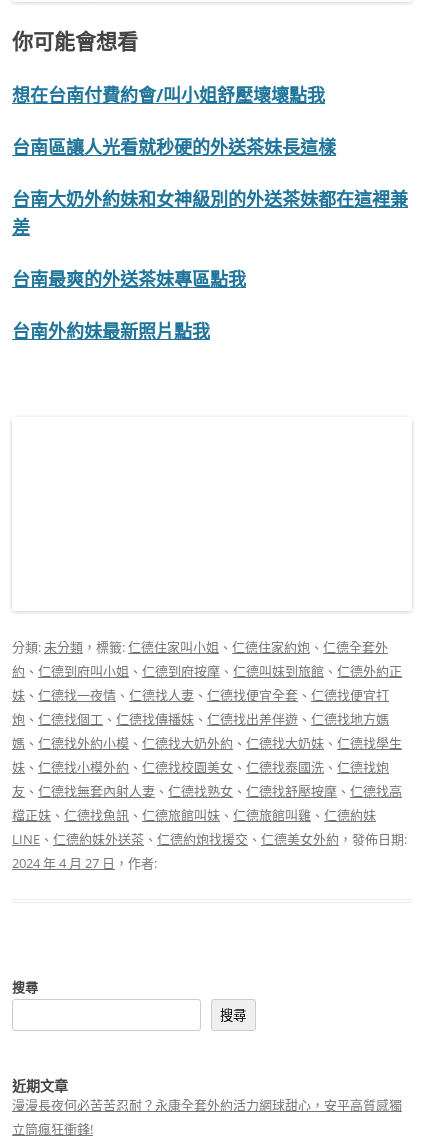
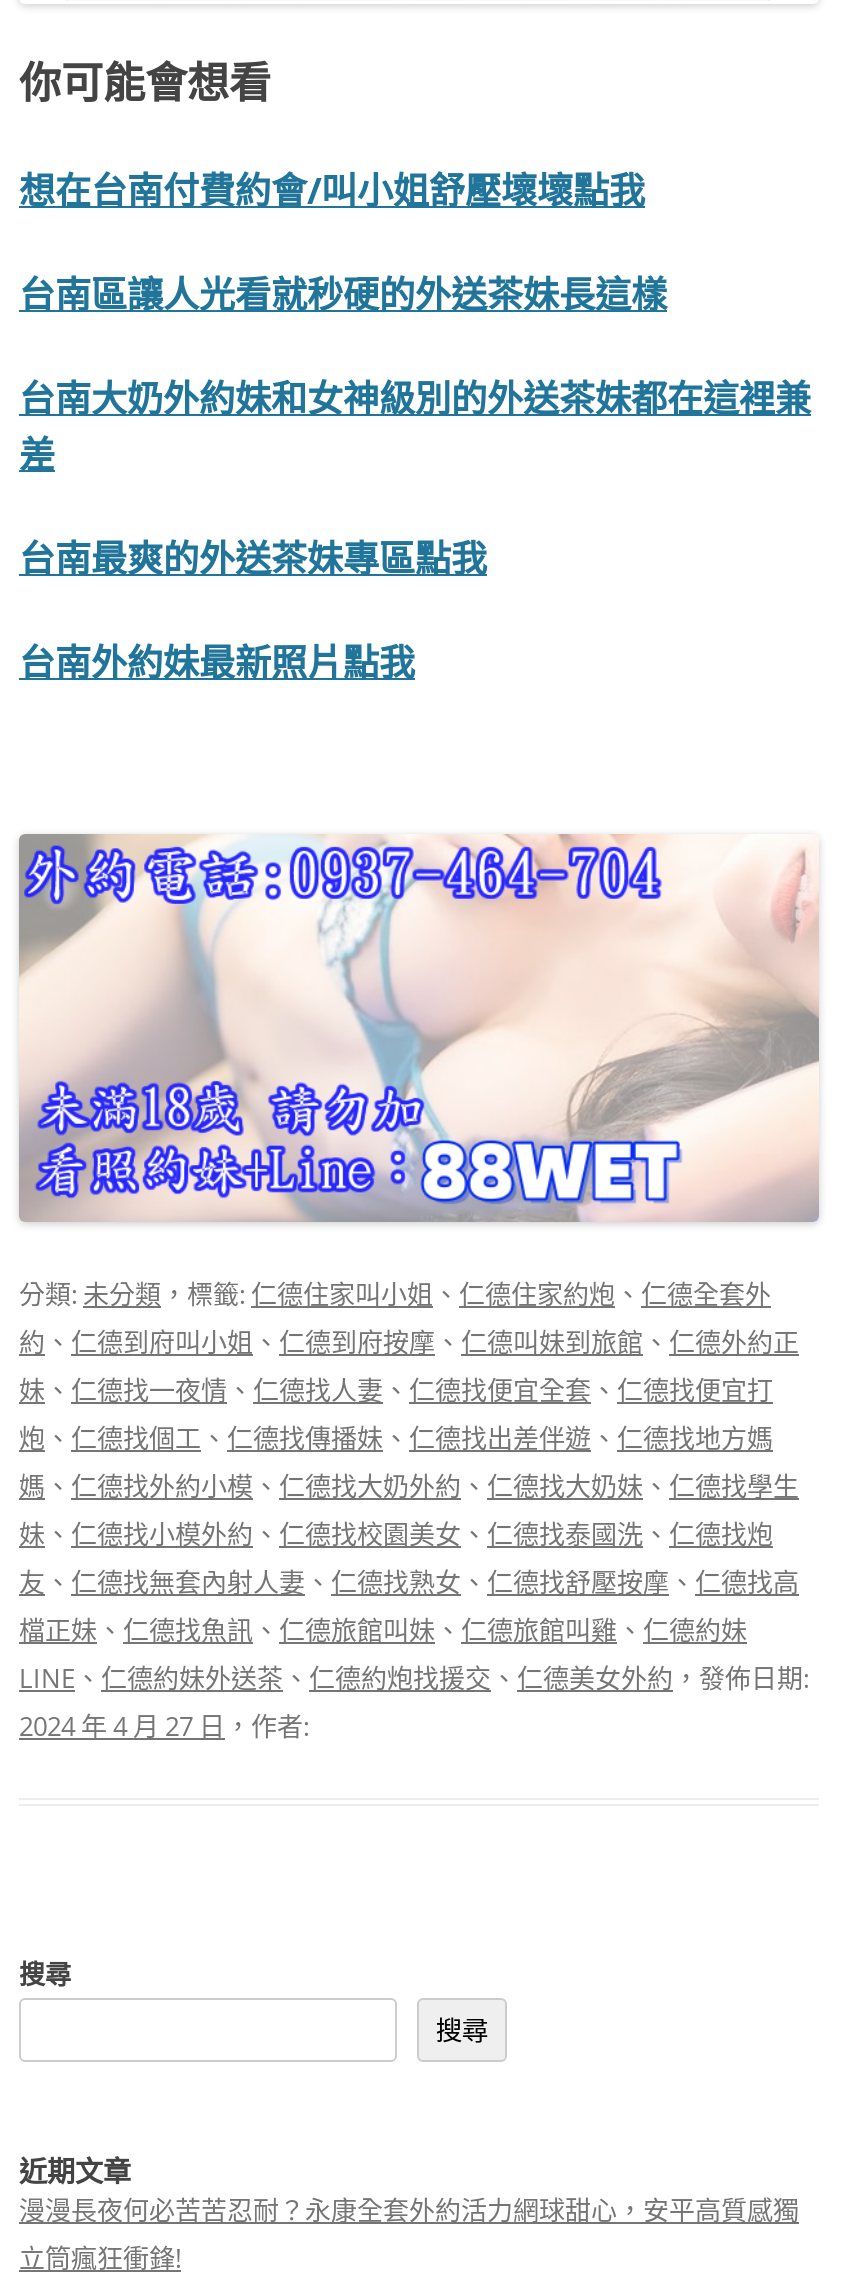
+ [image]
